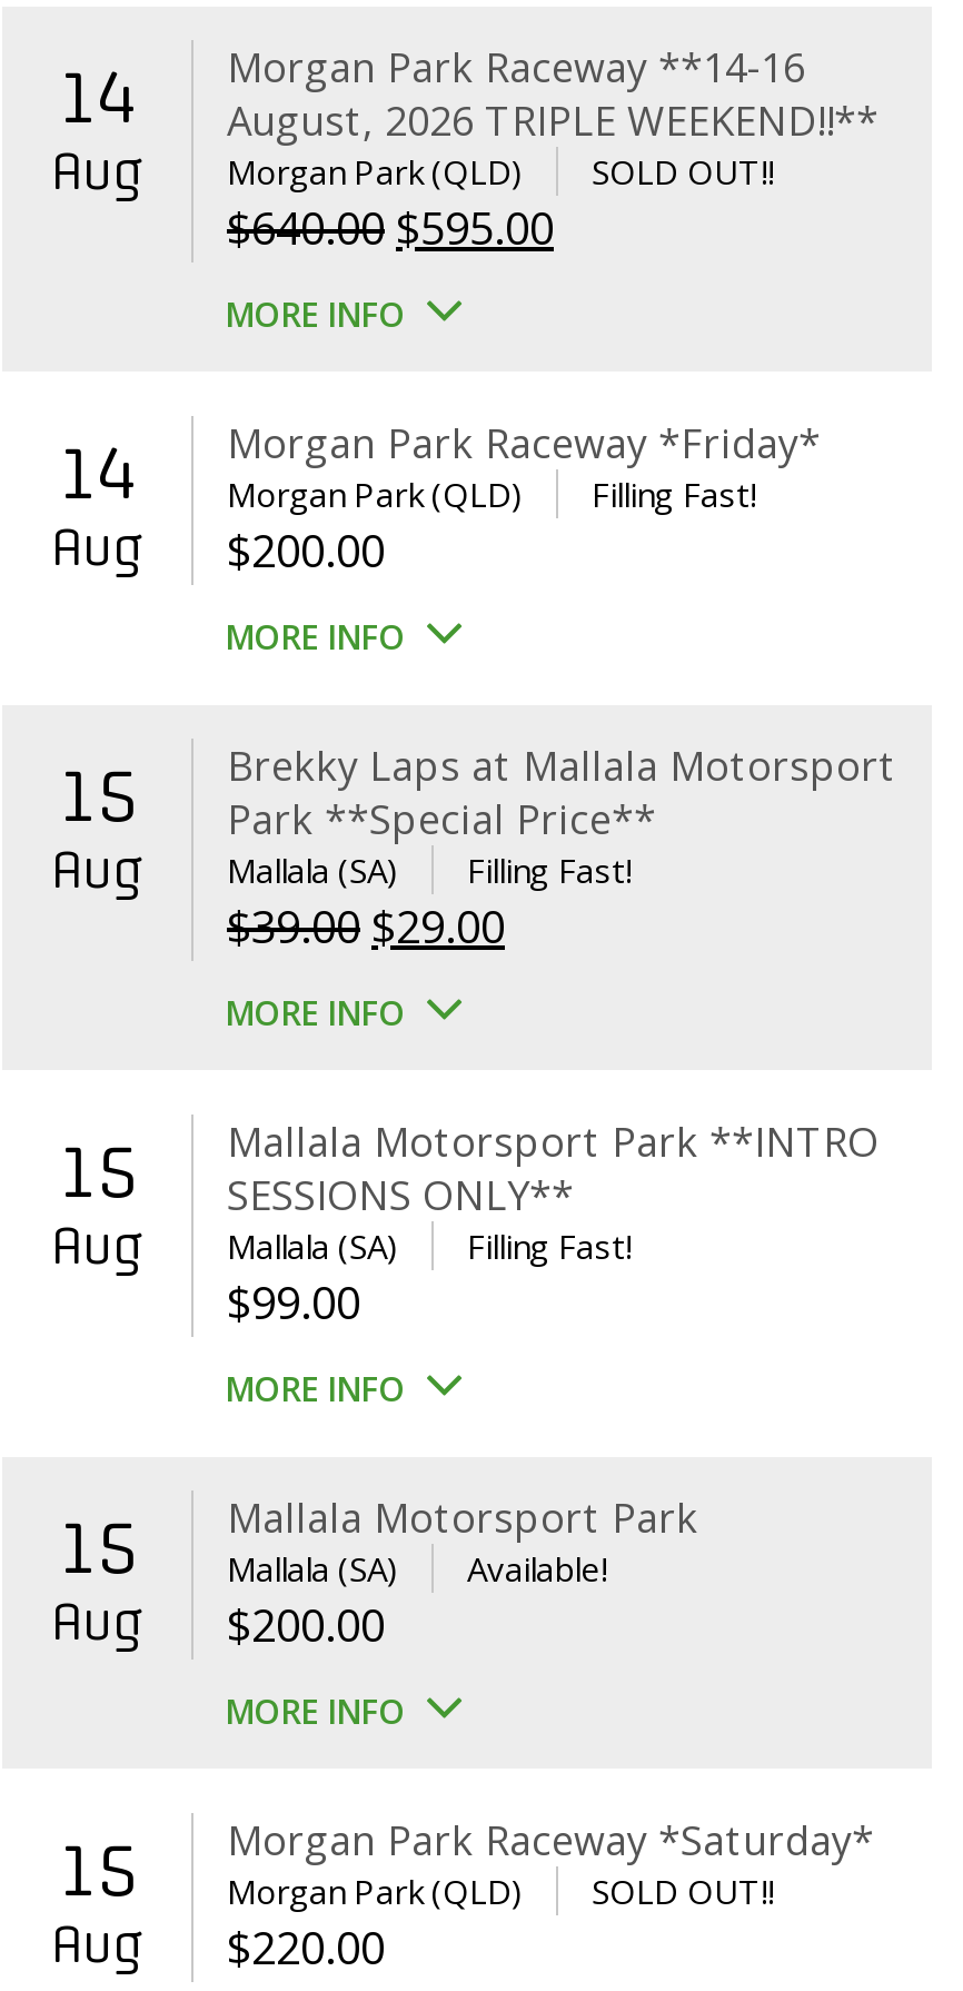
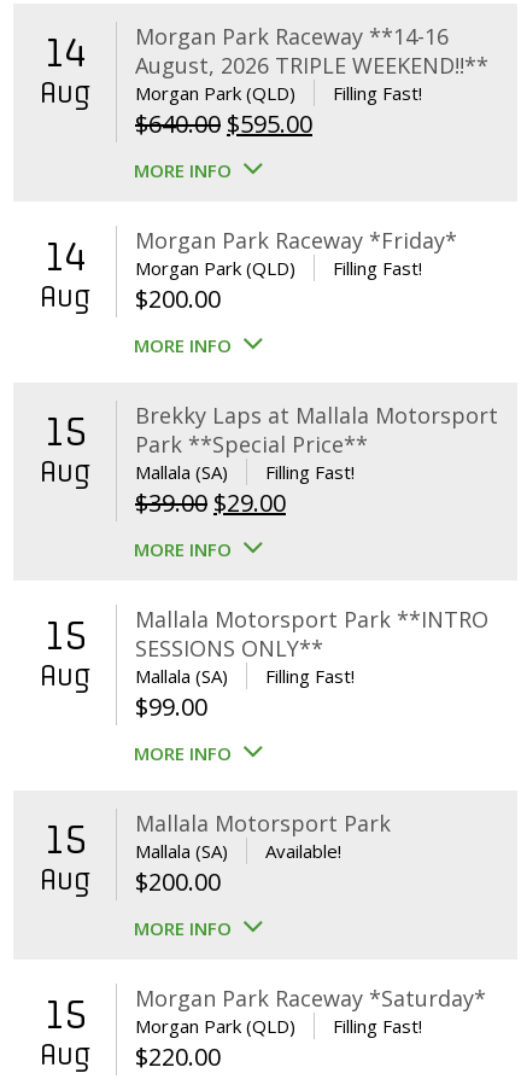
- SOLD OUT!!
+ Filling Fast!

- SOLD OUT!!
+ Filling Fast!
